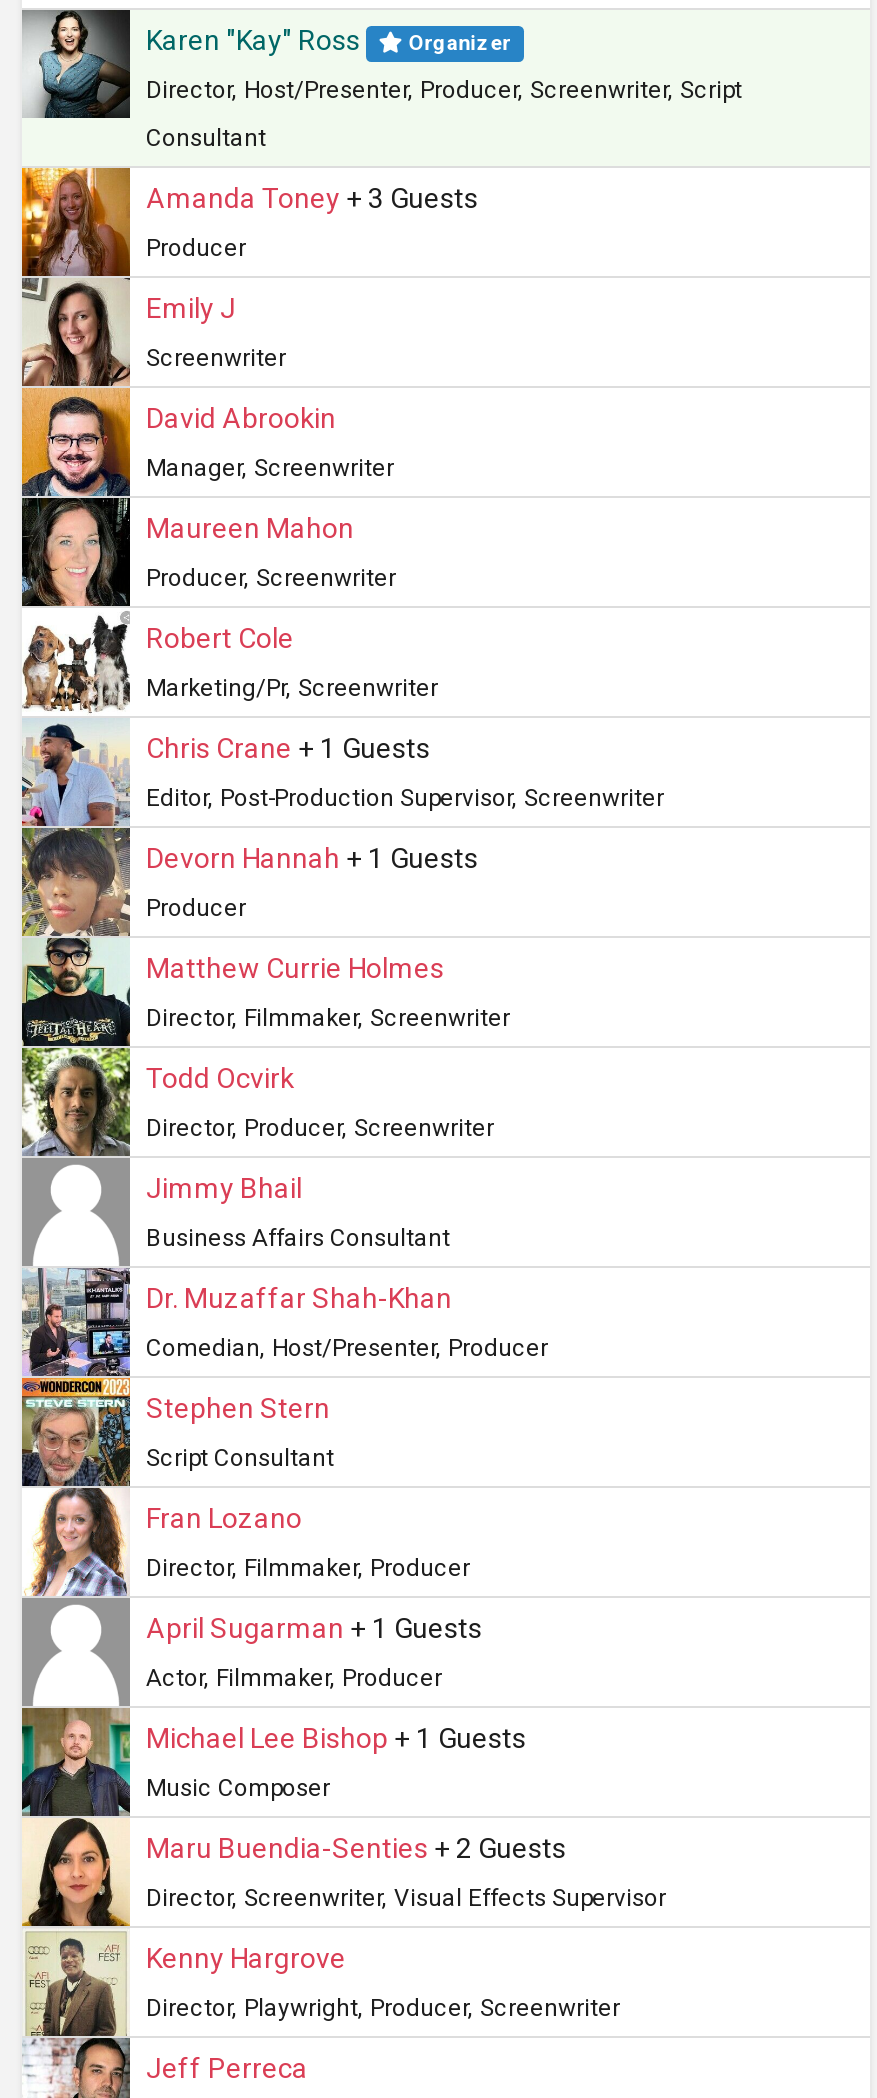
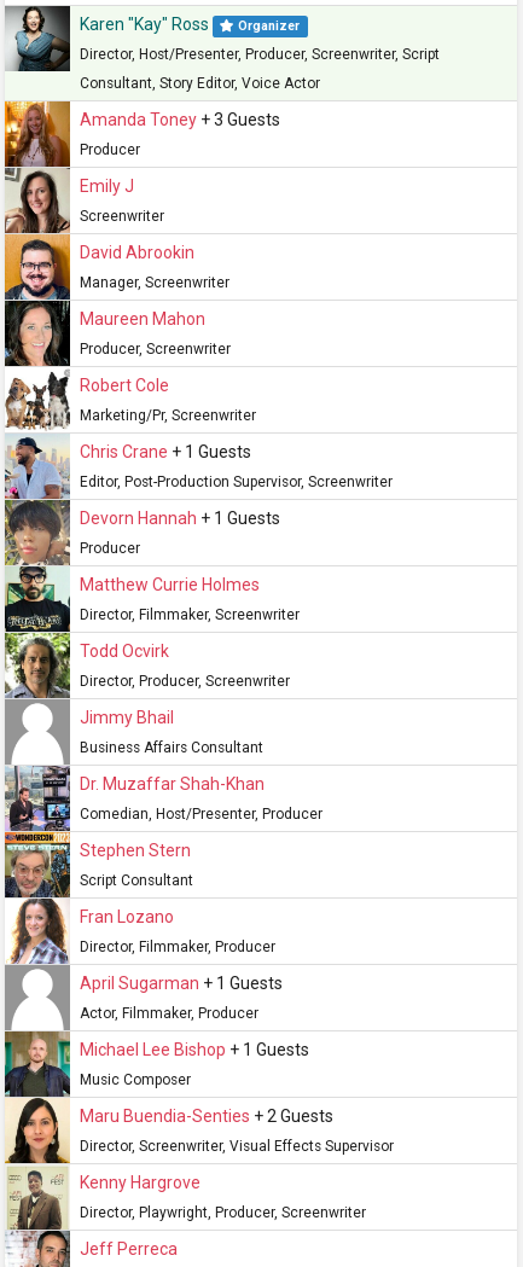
- Consultant
+ Consultant, Story Editor, Voice Actor
